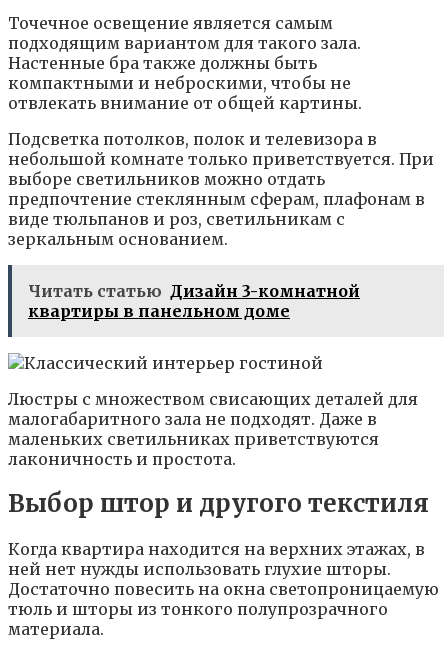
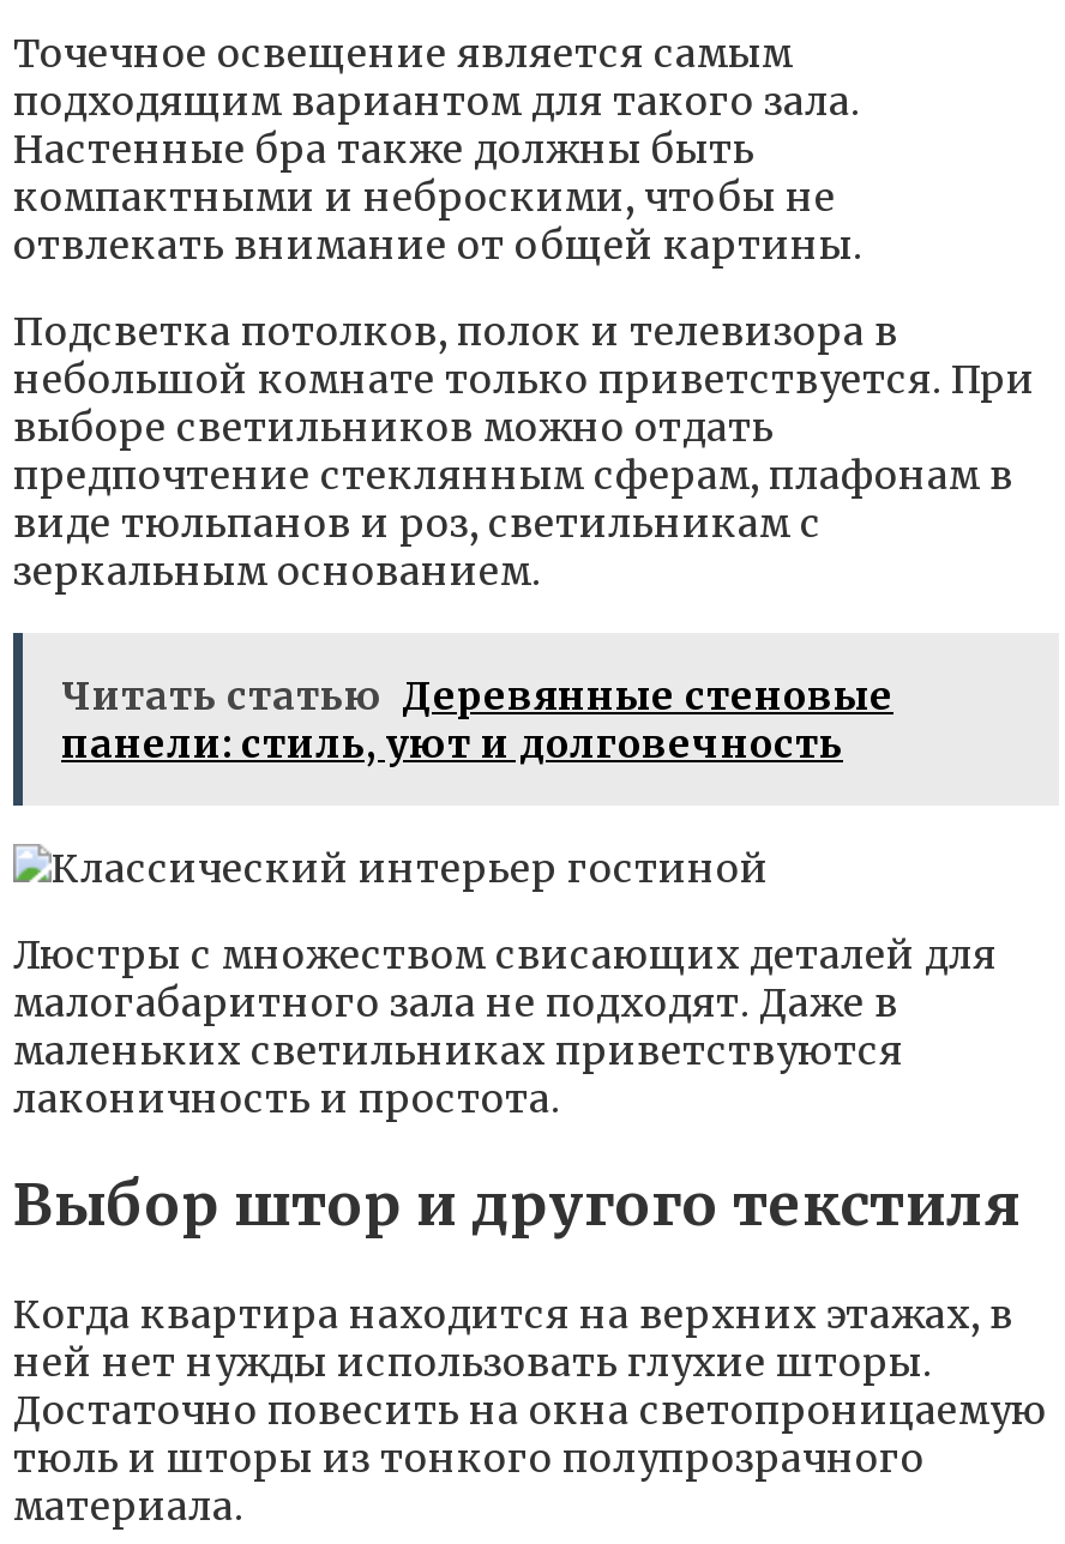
- Читать статью Дизайн 3-комнатной
- квартиры в панельном доме
+ Читать статью Деревянные стеновые
+ панели: стиль, уют и долговечность
